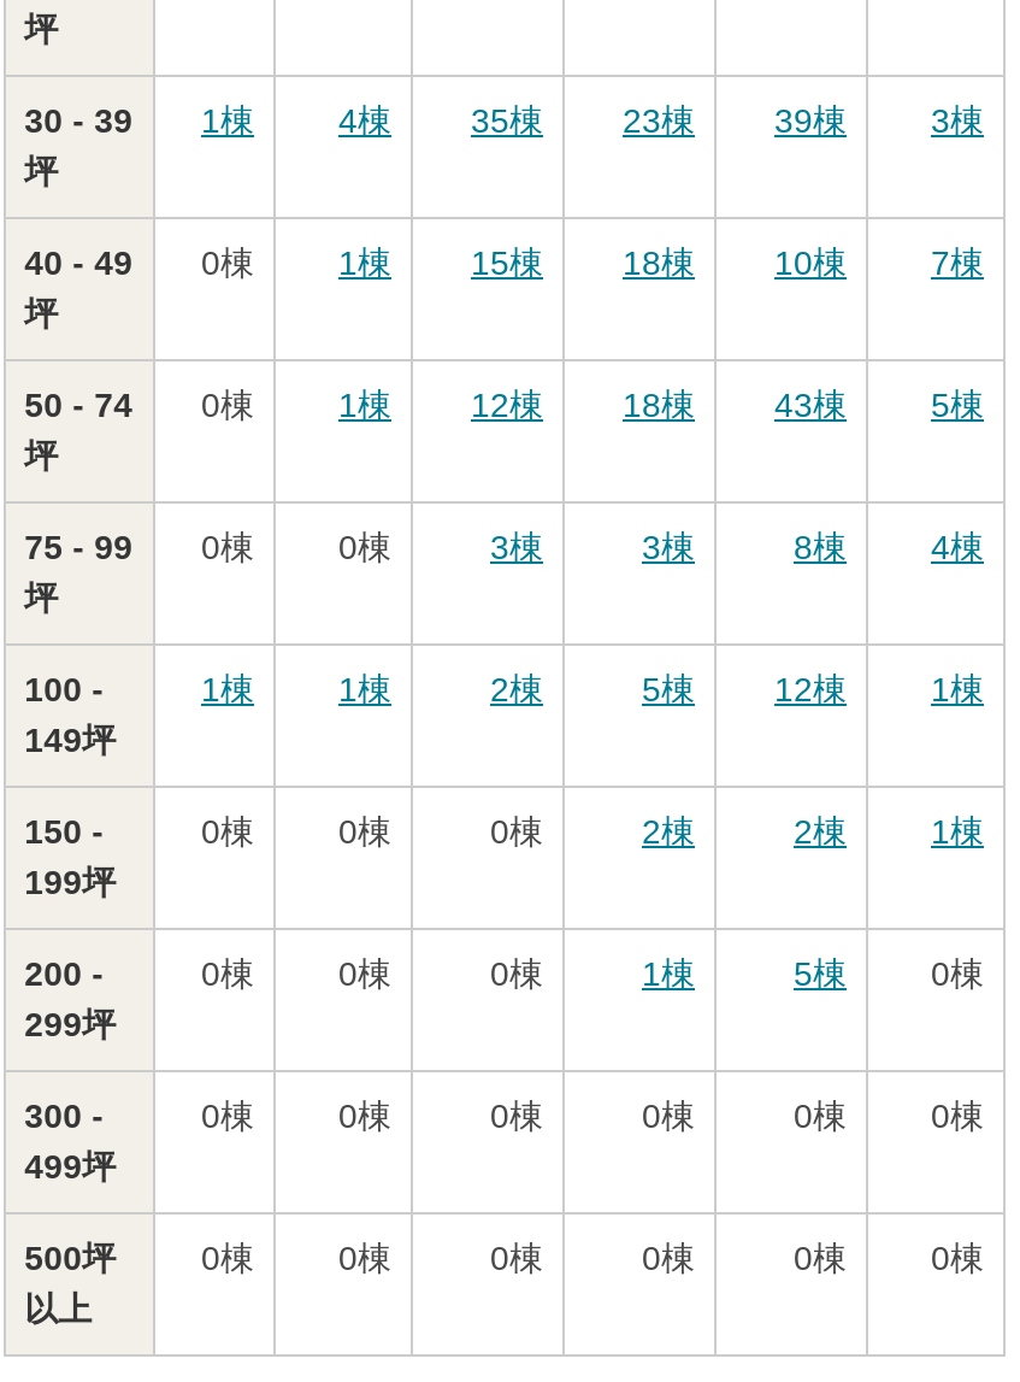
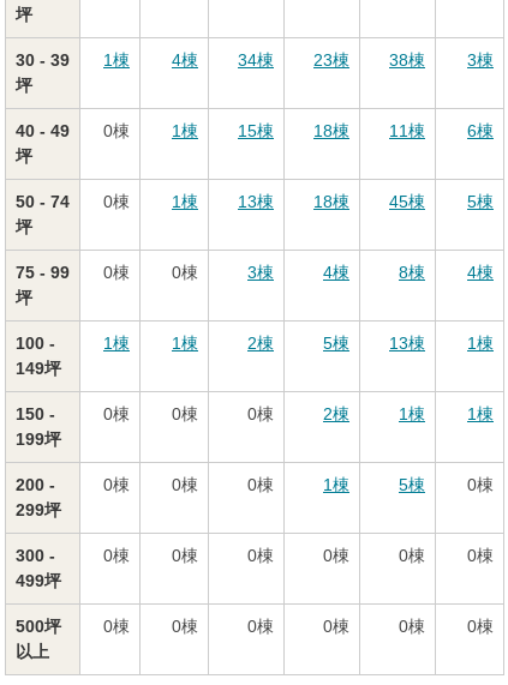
- 35棟
+ 34棟

- 39棟
+ 38棟

- 10棟
+ 11棟

- 7棟
+ 6棟

- 12棟
+ 13棟

- 43棟
+ 45棟

- 3棟
+ 4棟

- 12棟
+ 13棟

- 2棟
+ 1棟
